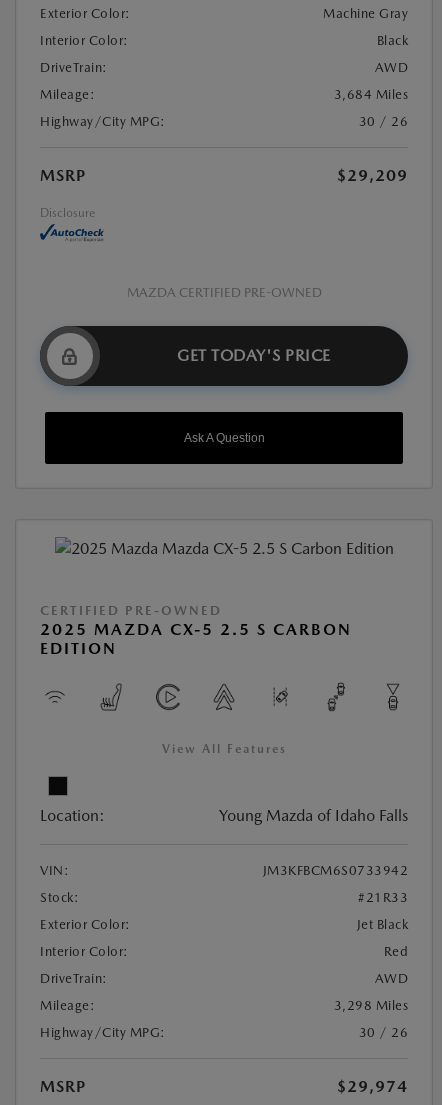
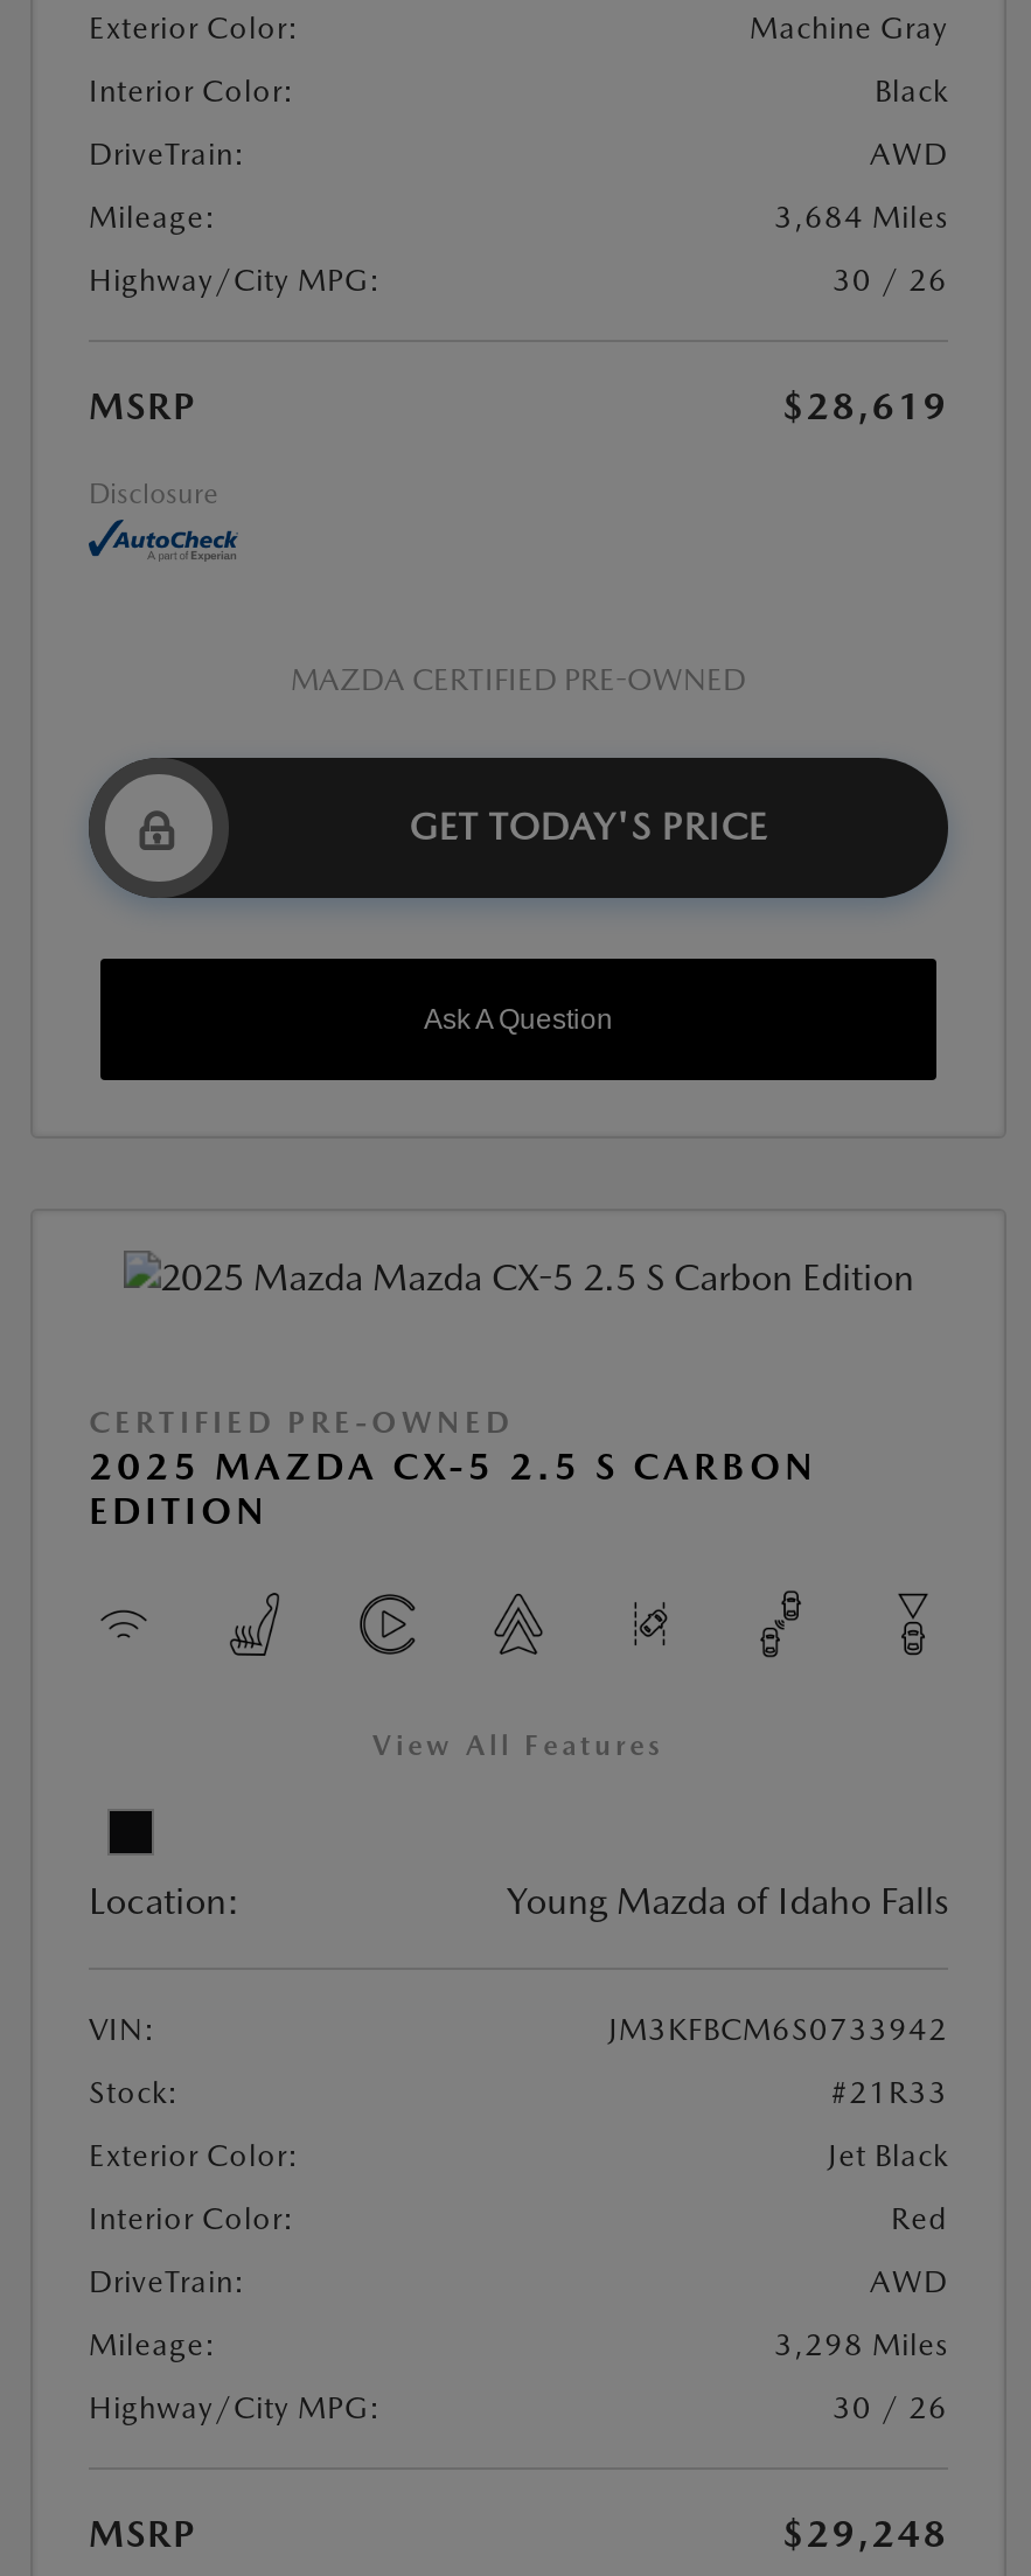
- $29,209
+ $28,619

- $29,974
+ $29,248
